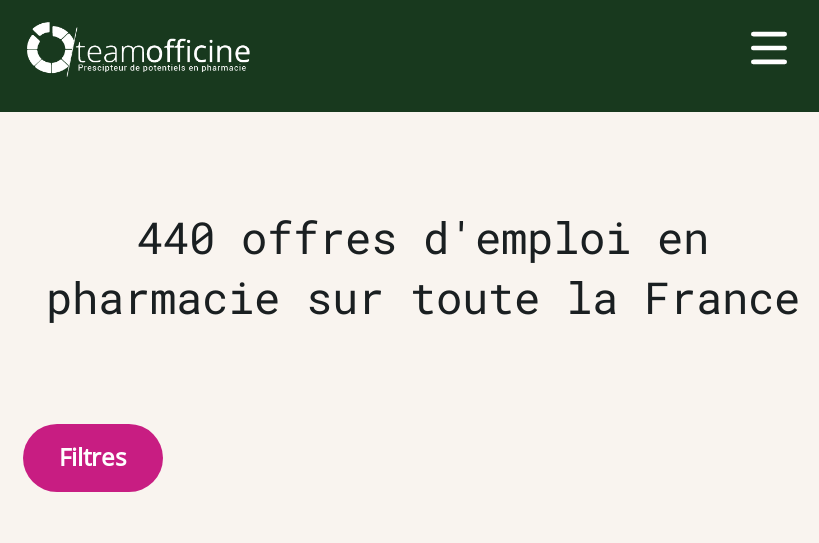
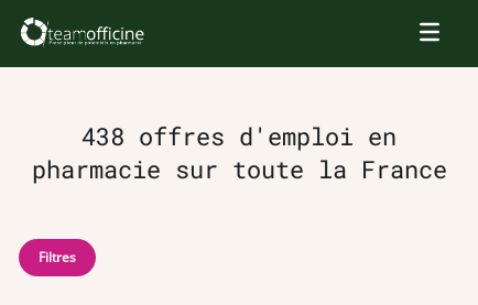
- 440 offres d'emploi en
+ 438 offres d'emploi en
